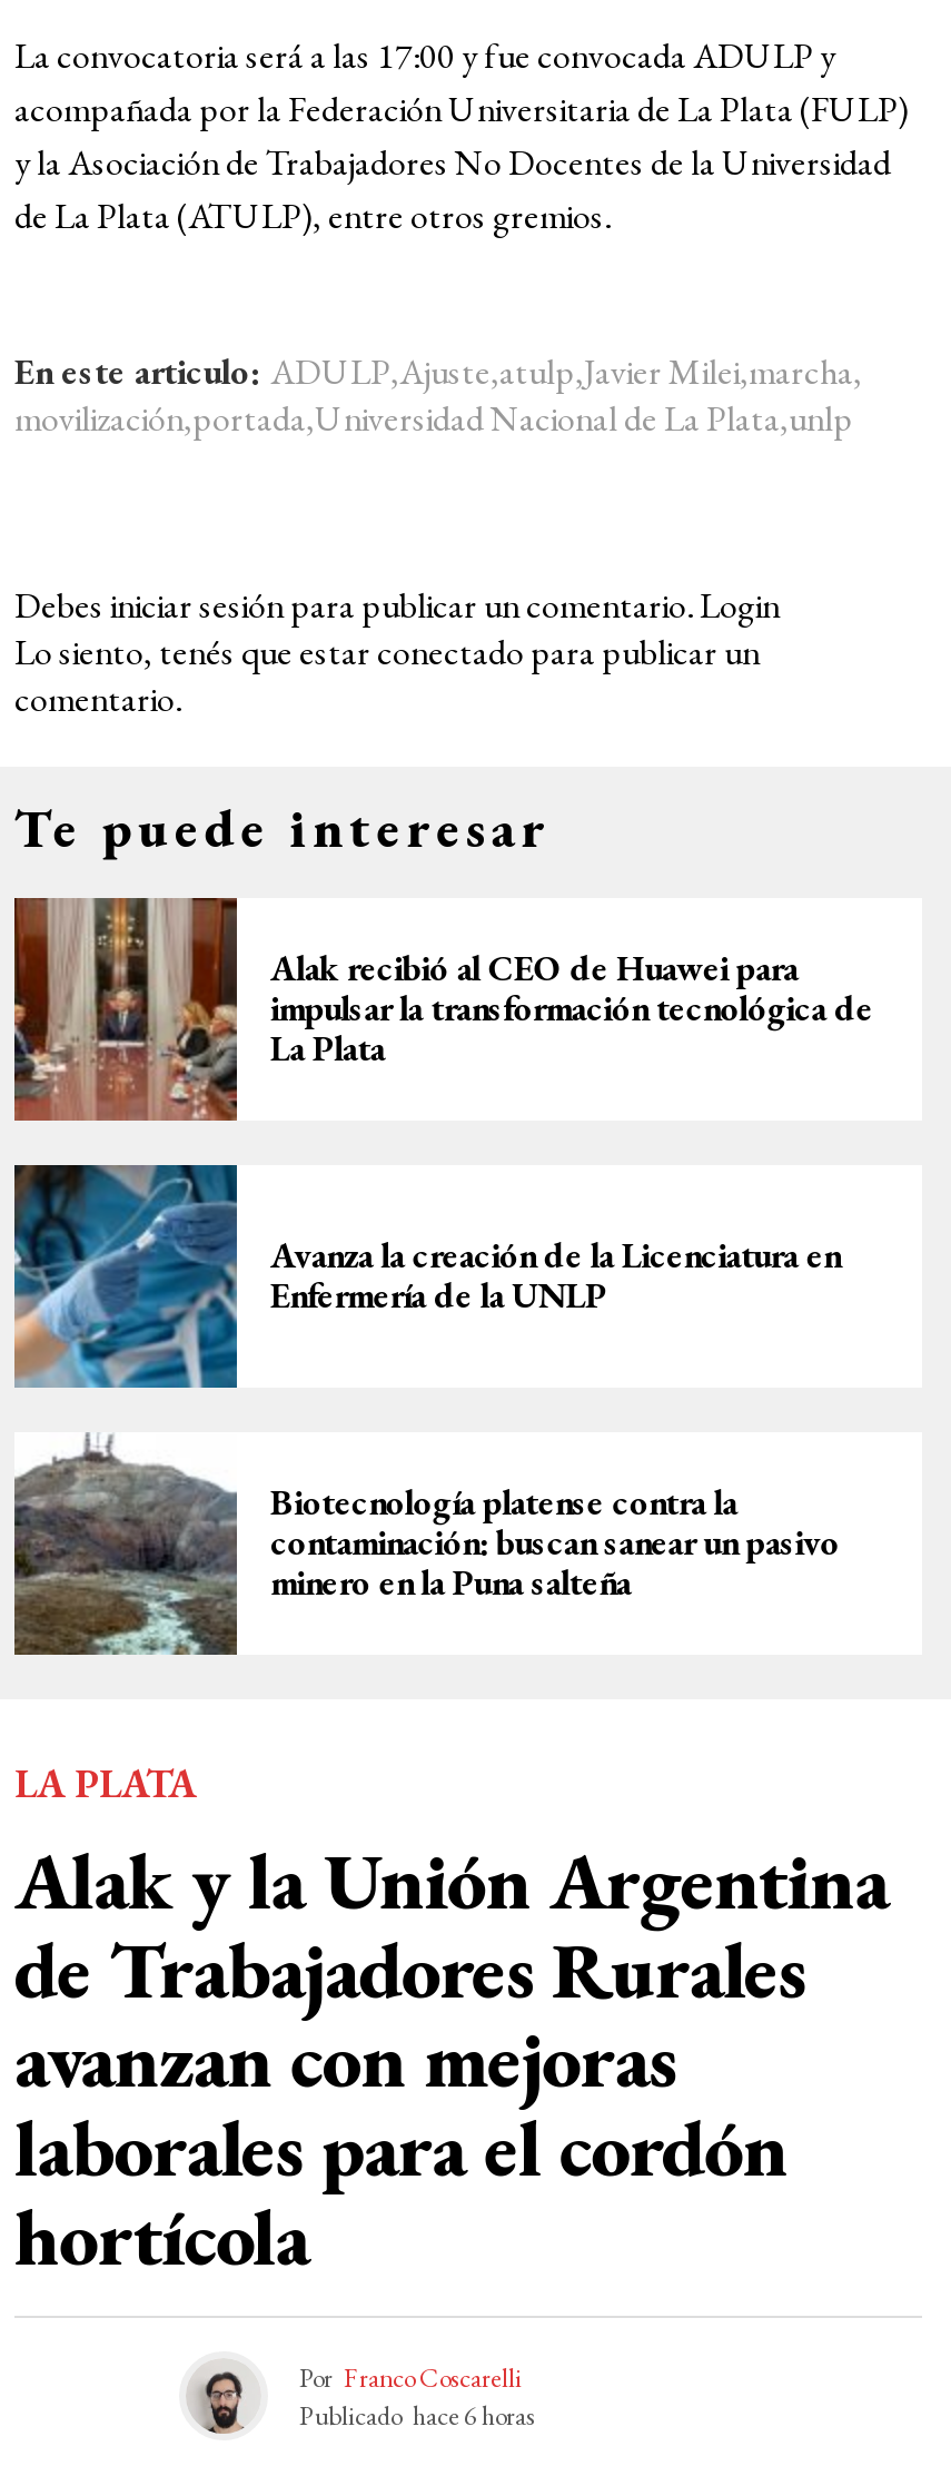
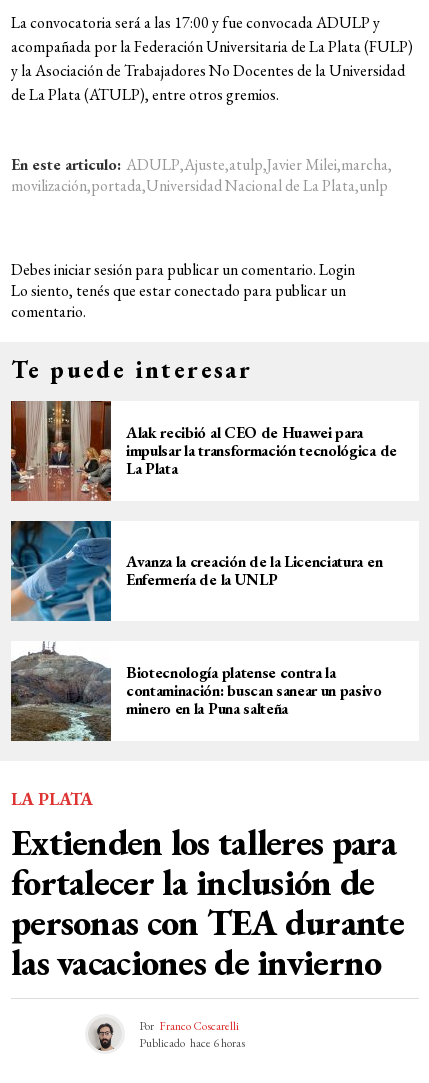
- Alak y la Unión Argentina
- de Trabajadores Rurales
- avanzan con mejoras
- laborales para el cordón
- hortícola
+ Extienden los talleres para
+ fortalecer la inclusión de
+ personas con TEA durante
+ las vacaciones de invierno
